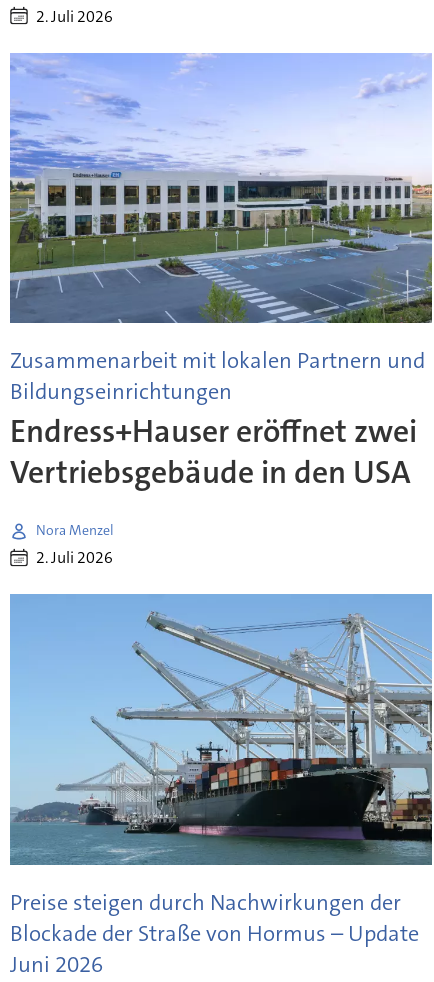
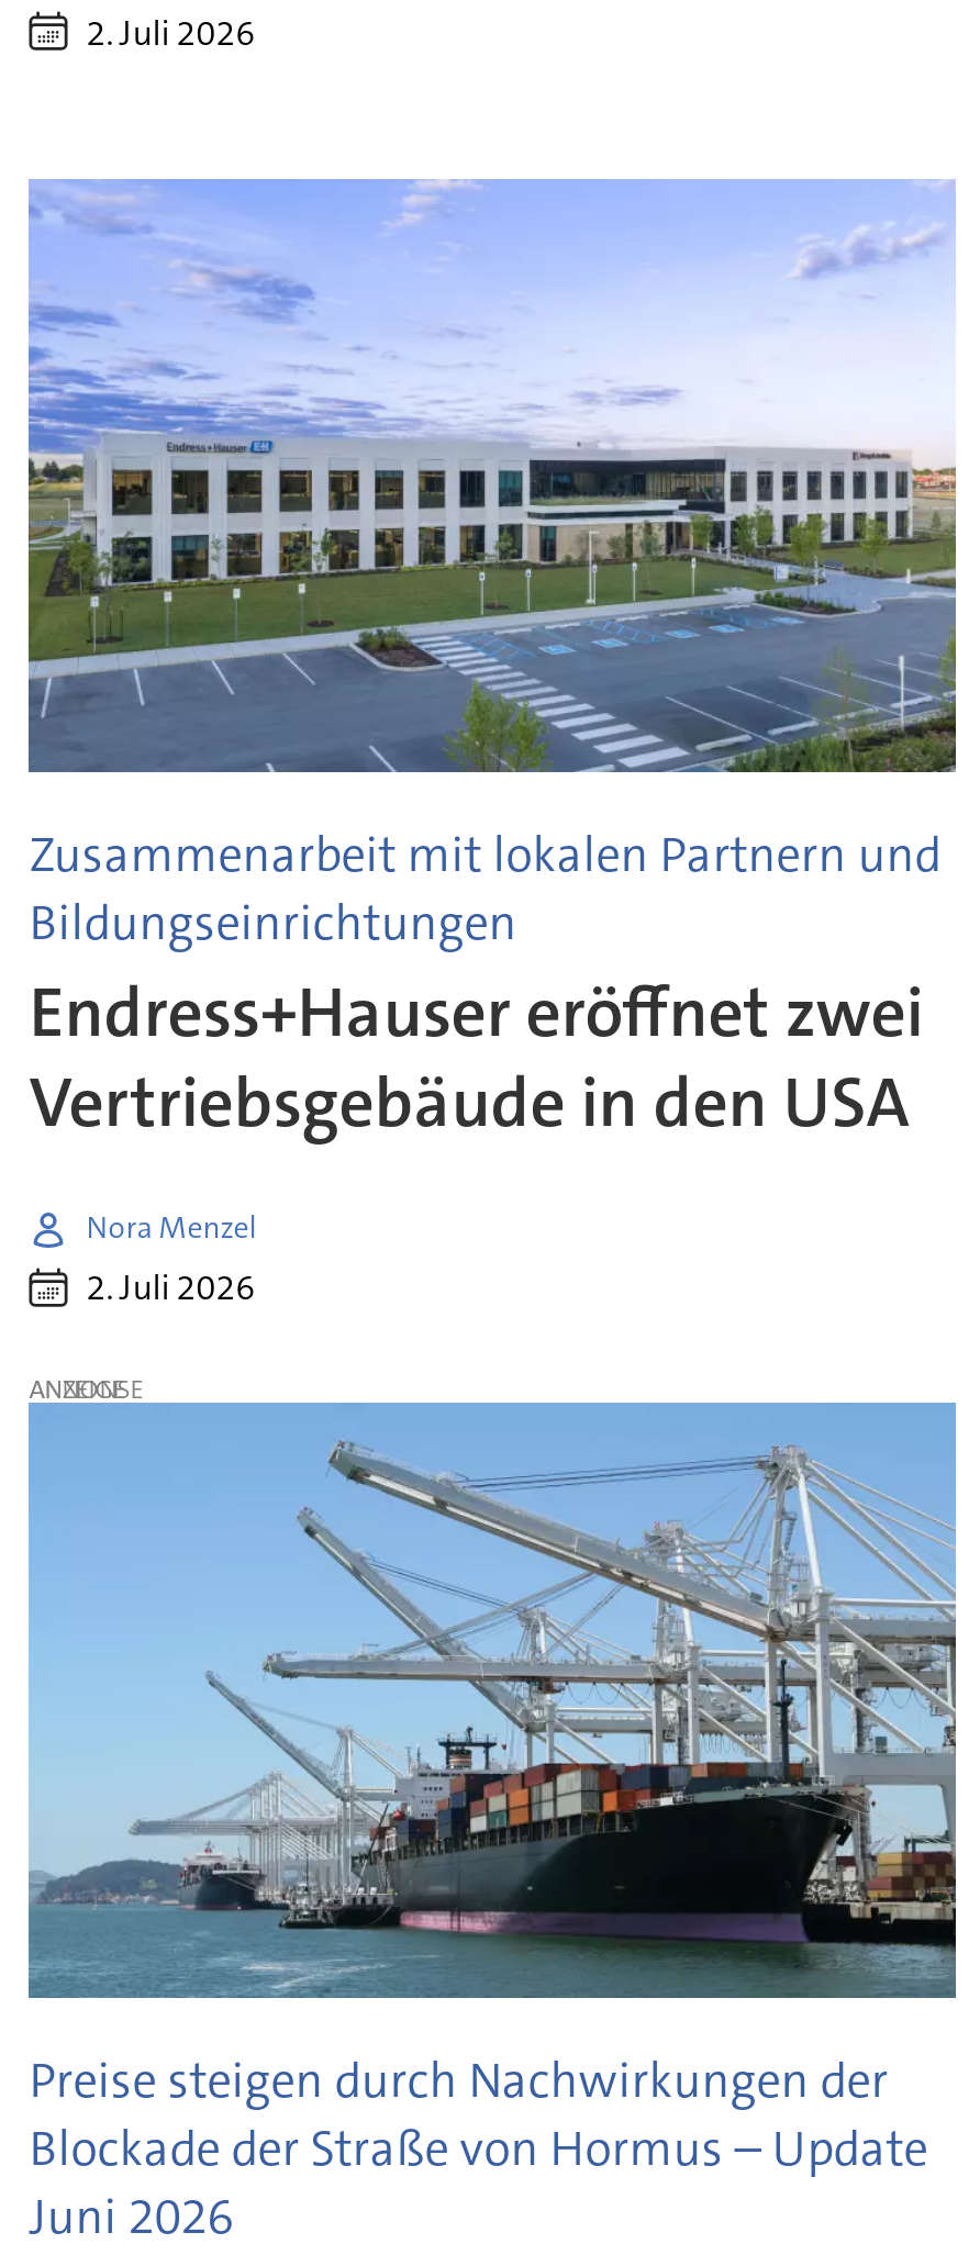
+ ANZEIGE
